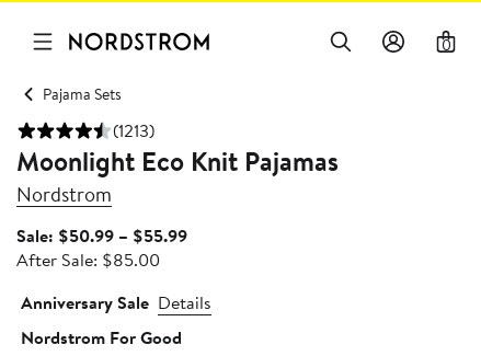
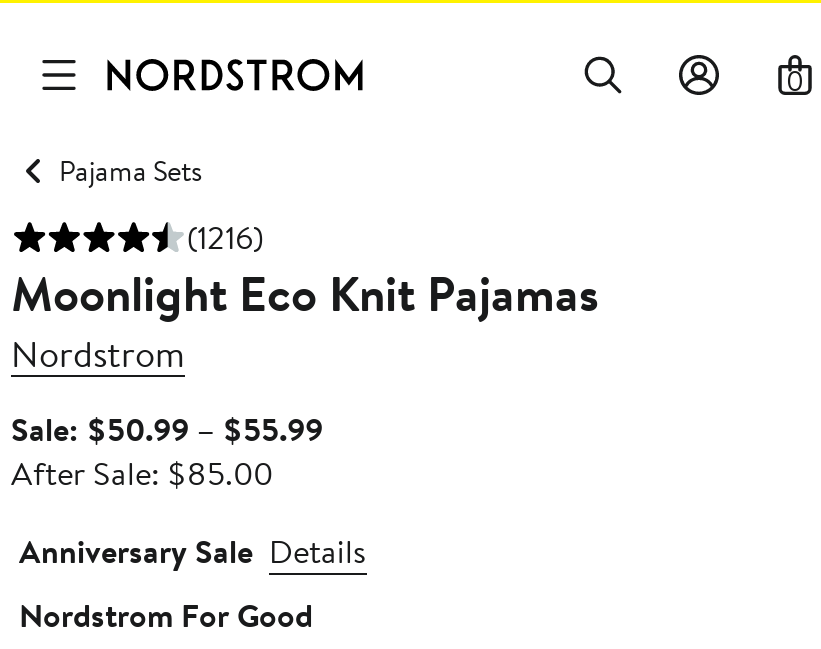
- (1213)
+ (1216)
